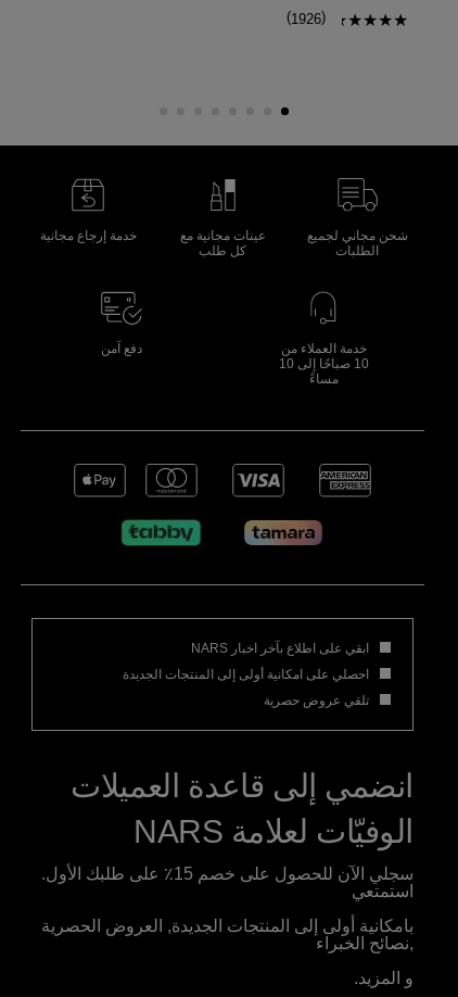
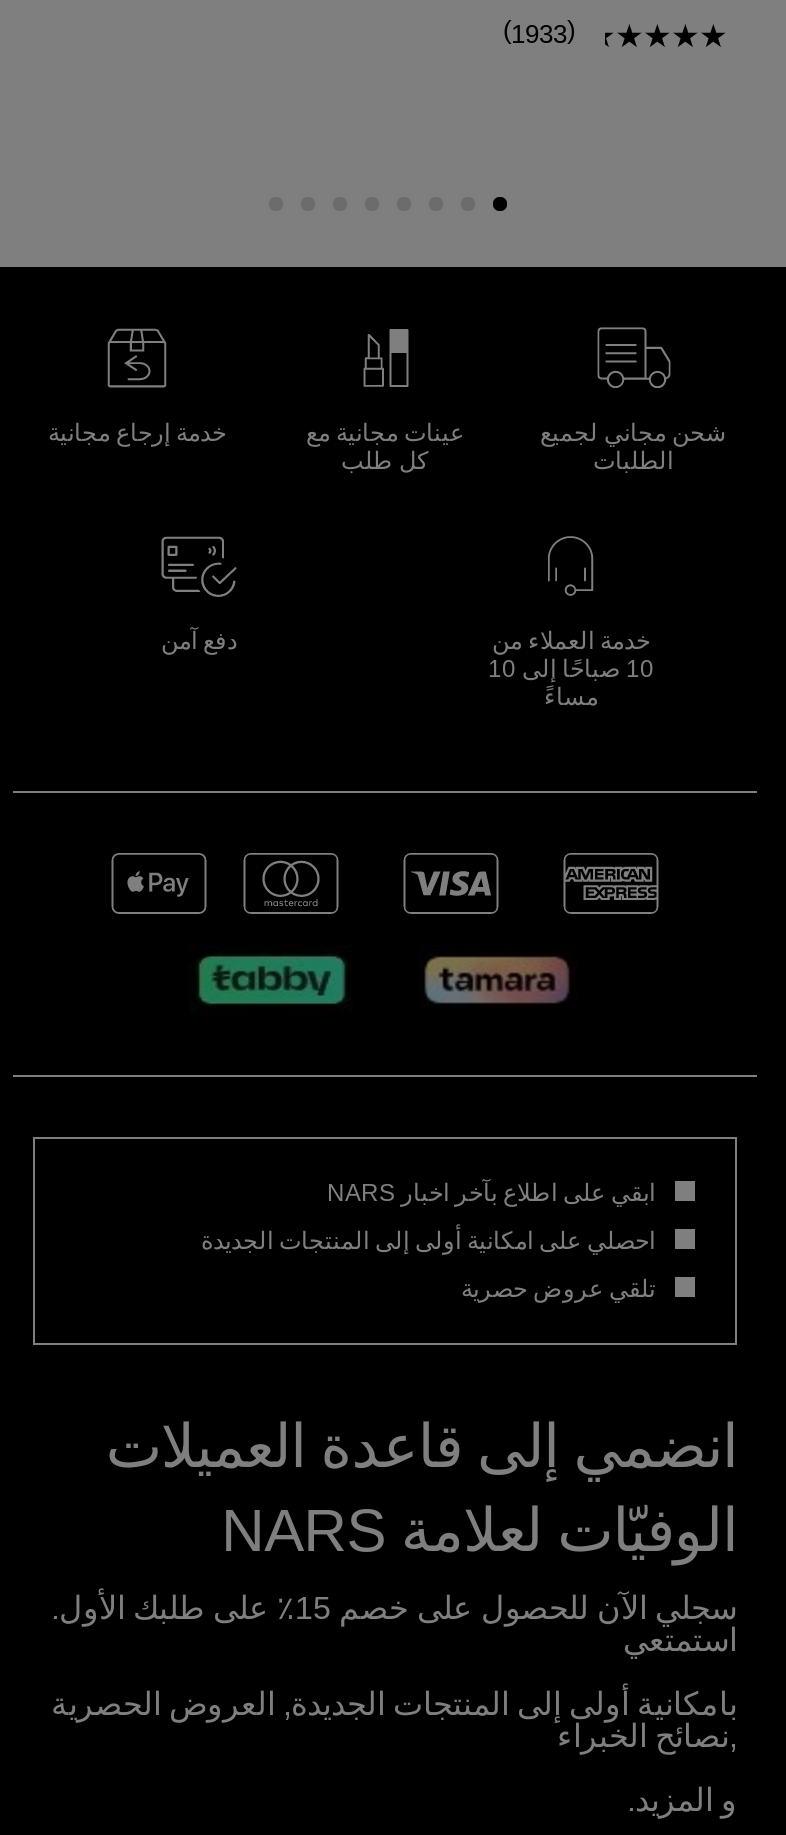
- 1926
+ 1933
